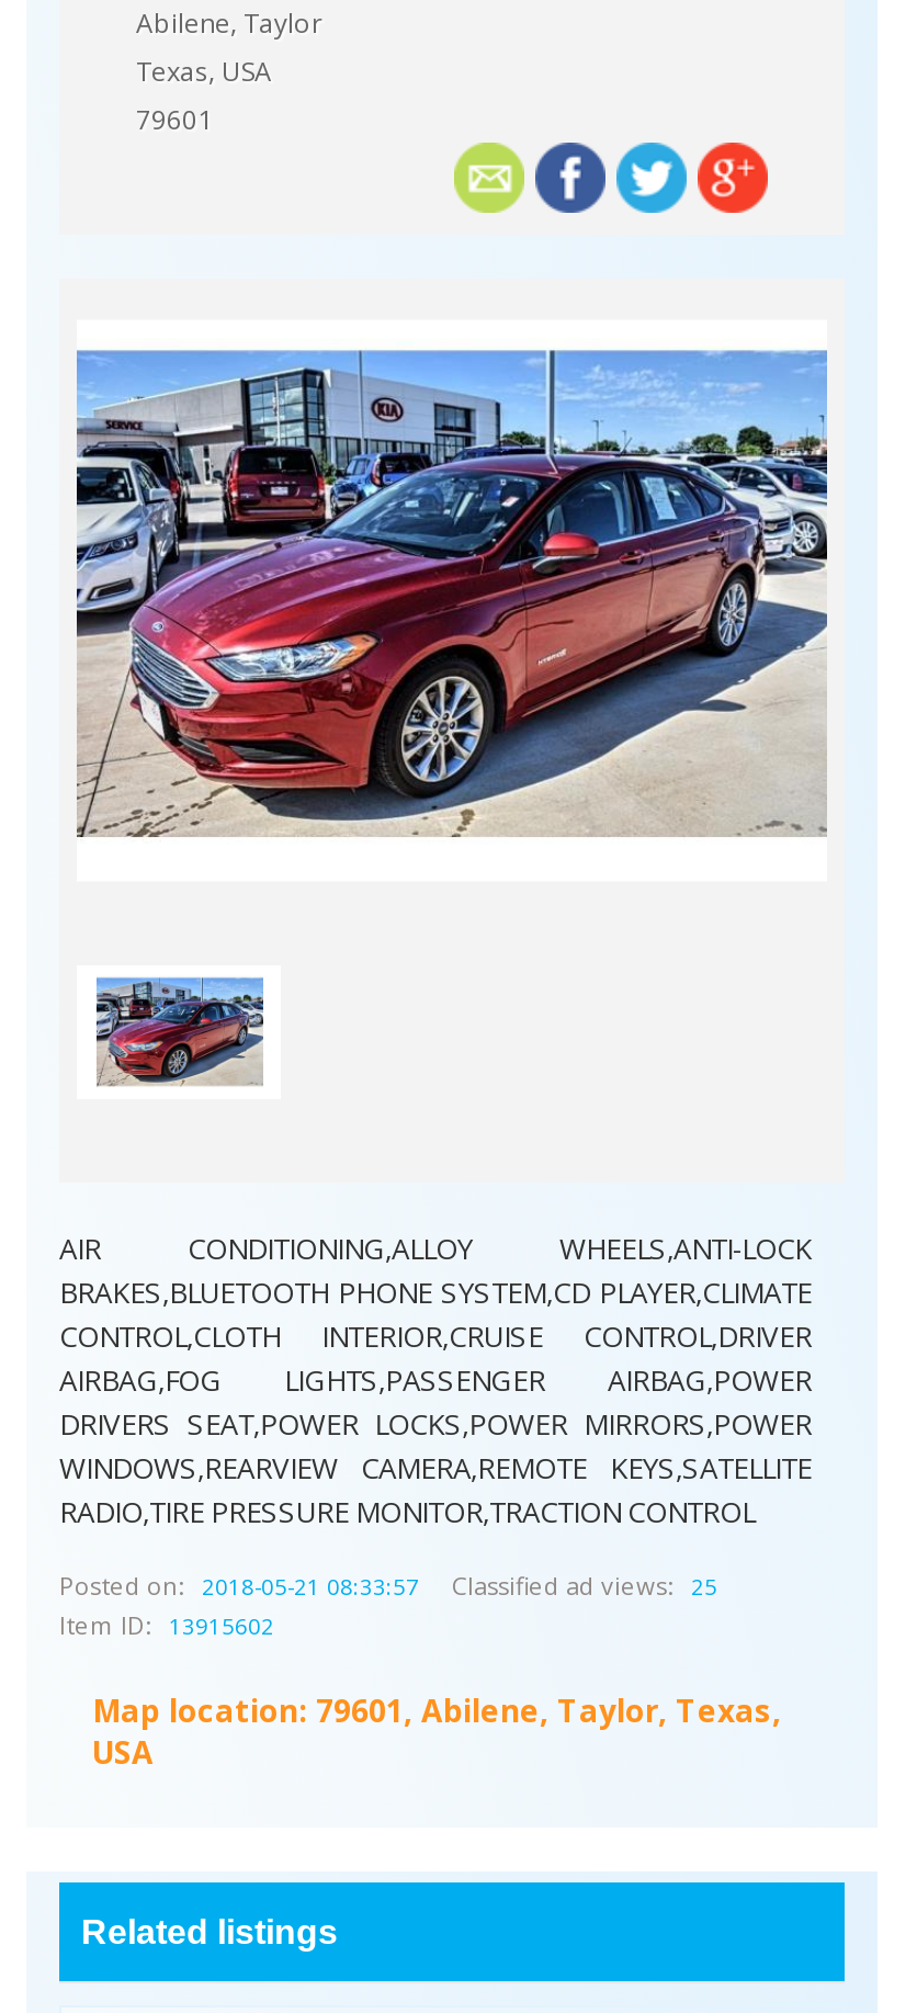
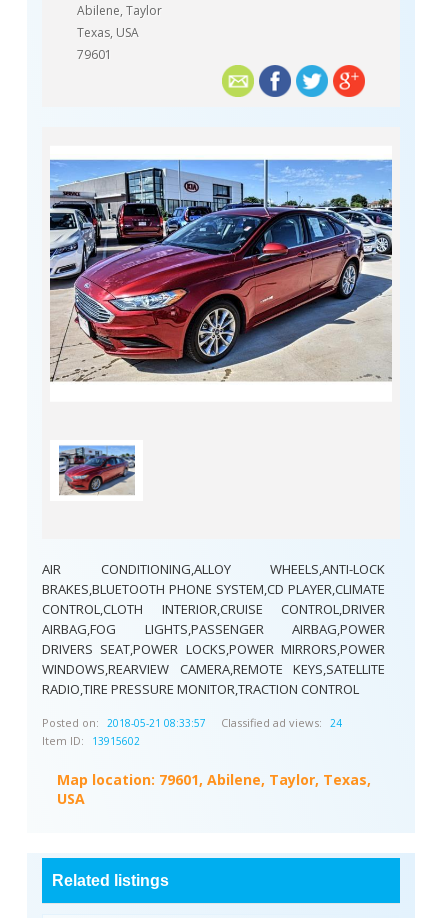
- Classified ad views: 25
+ Classified ad views: 24
